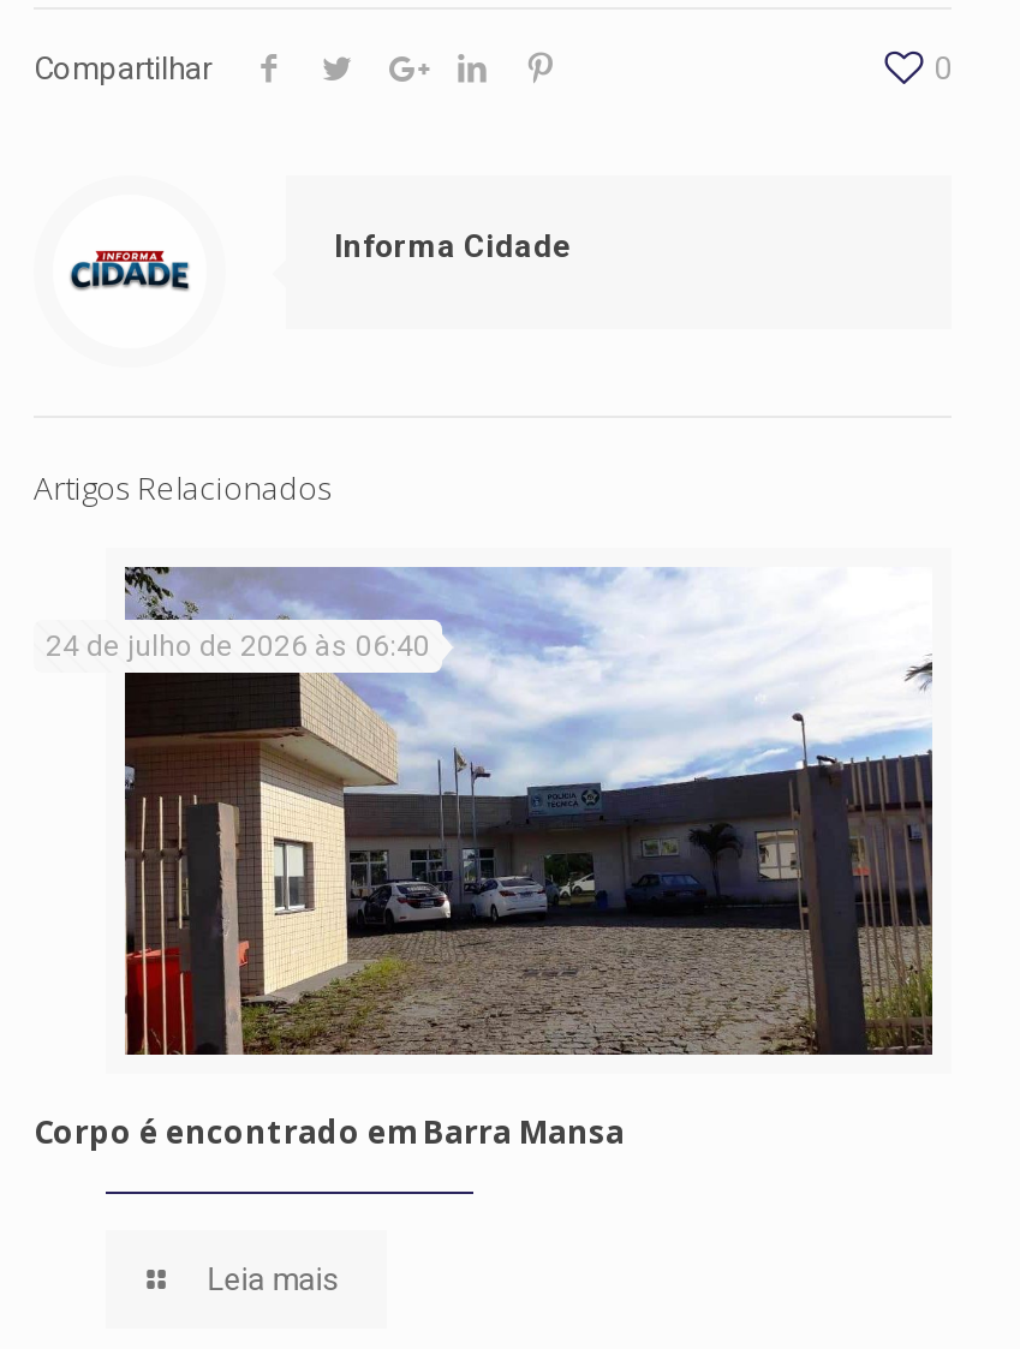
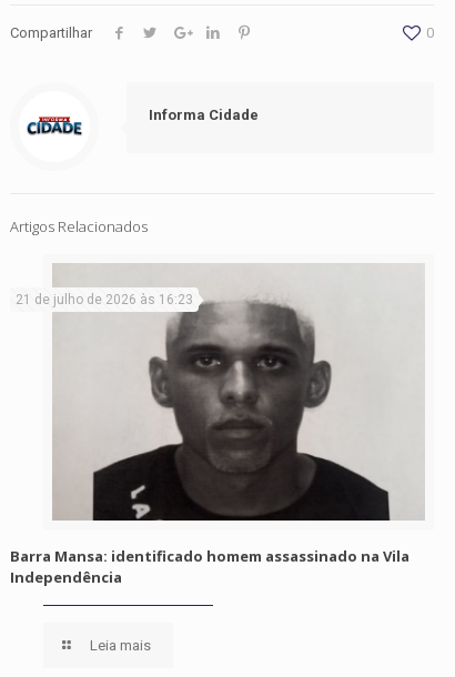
- [image]
- 24 de julho de 2026 às 06:40
+ [image]
+ 21 de julho de 2026 às 16:23

- Corpo é encontrado em Barra Mansa
+ Barra Mansa: identificado homem assassinado na Vila
+ Independência
